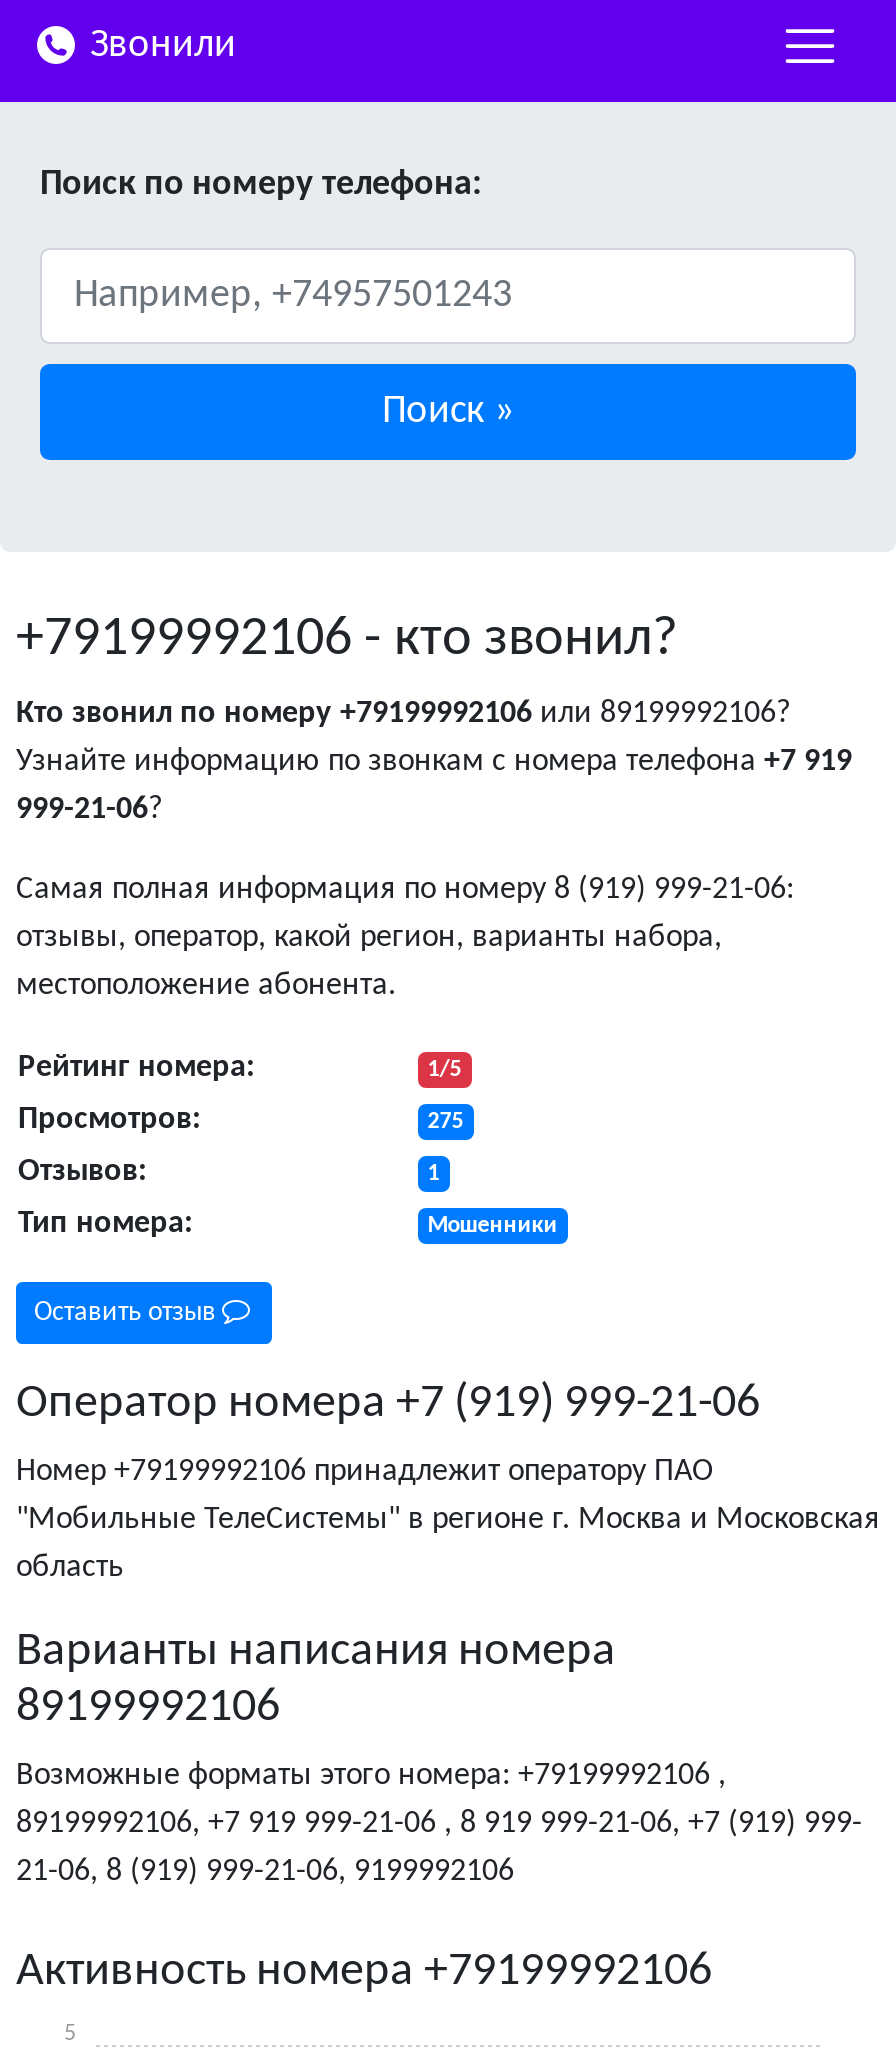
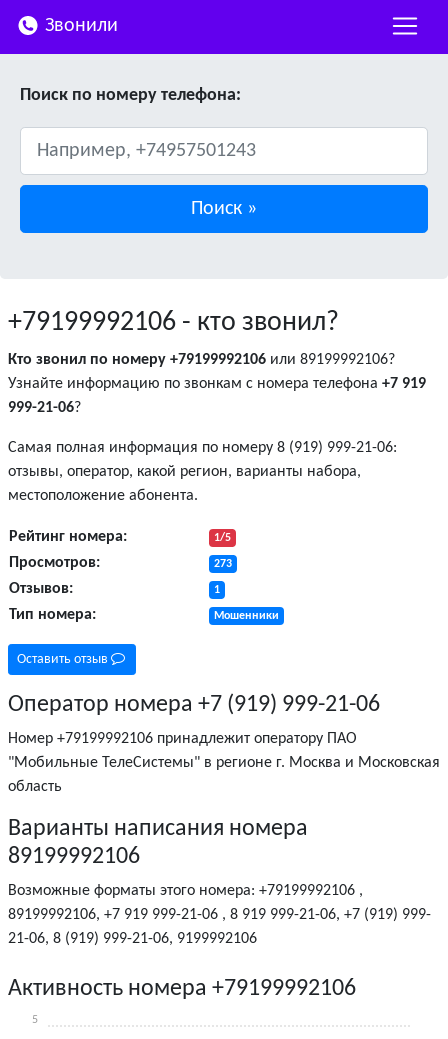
- 275
+ 273
